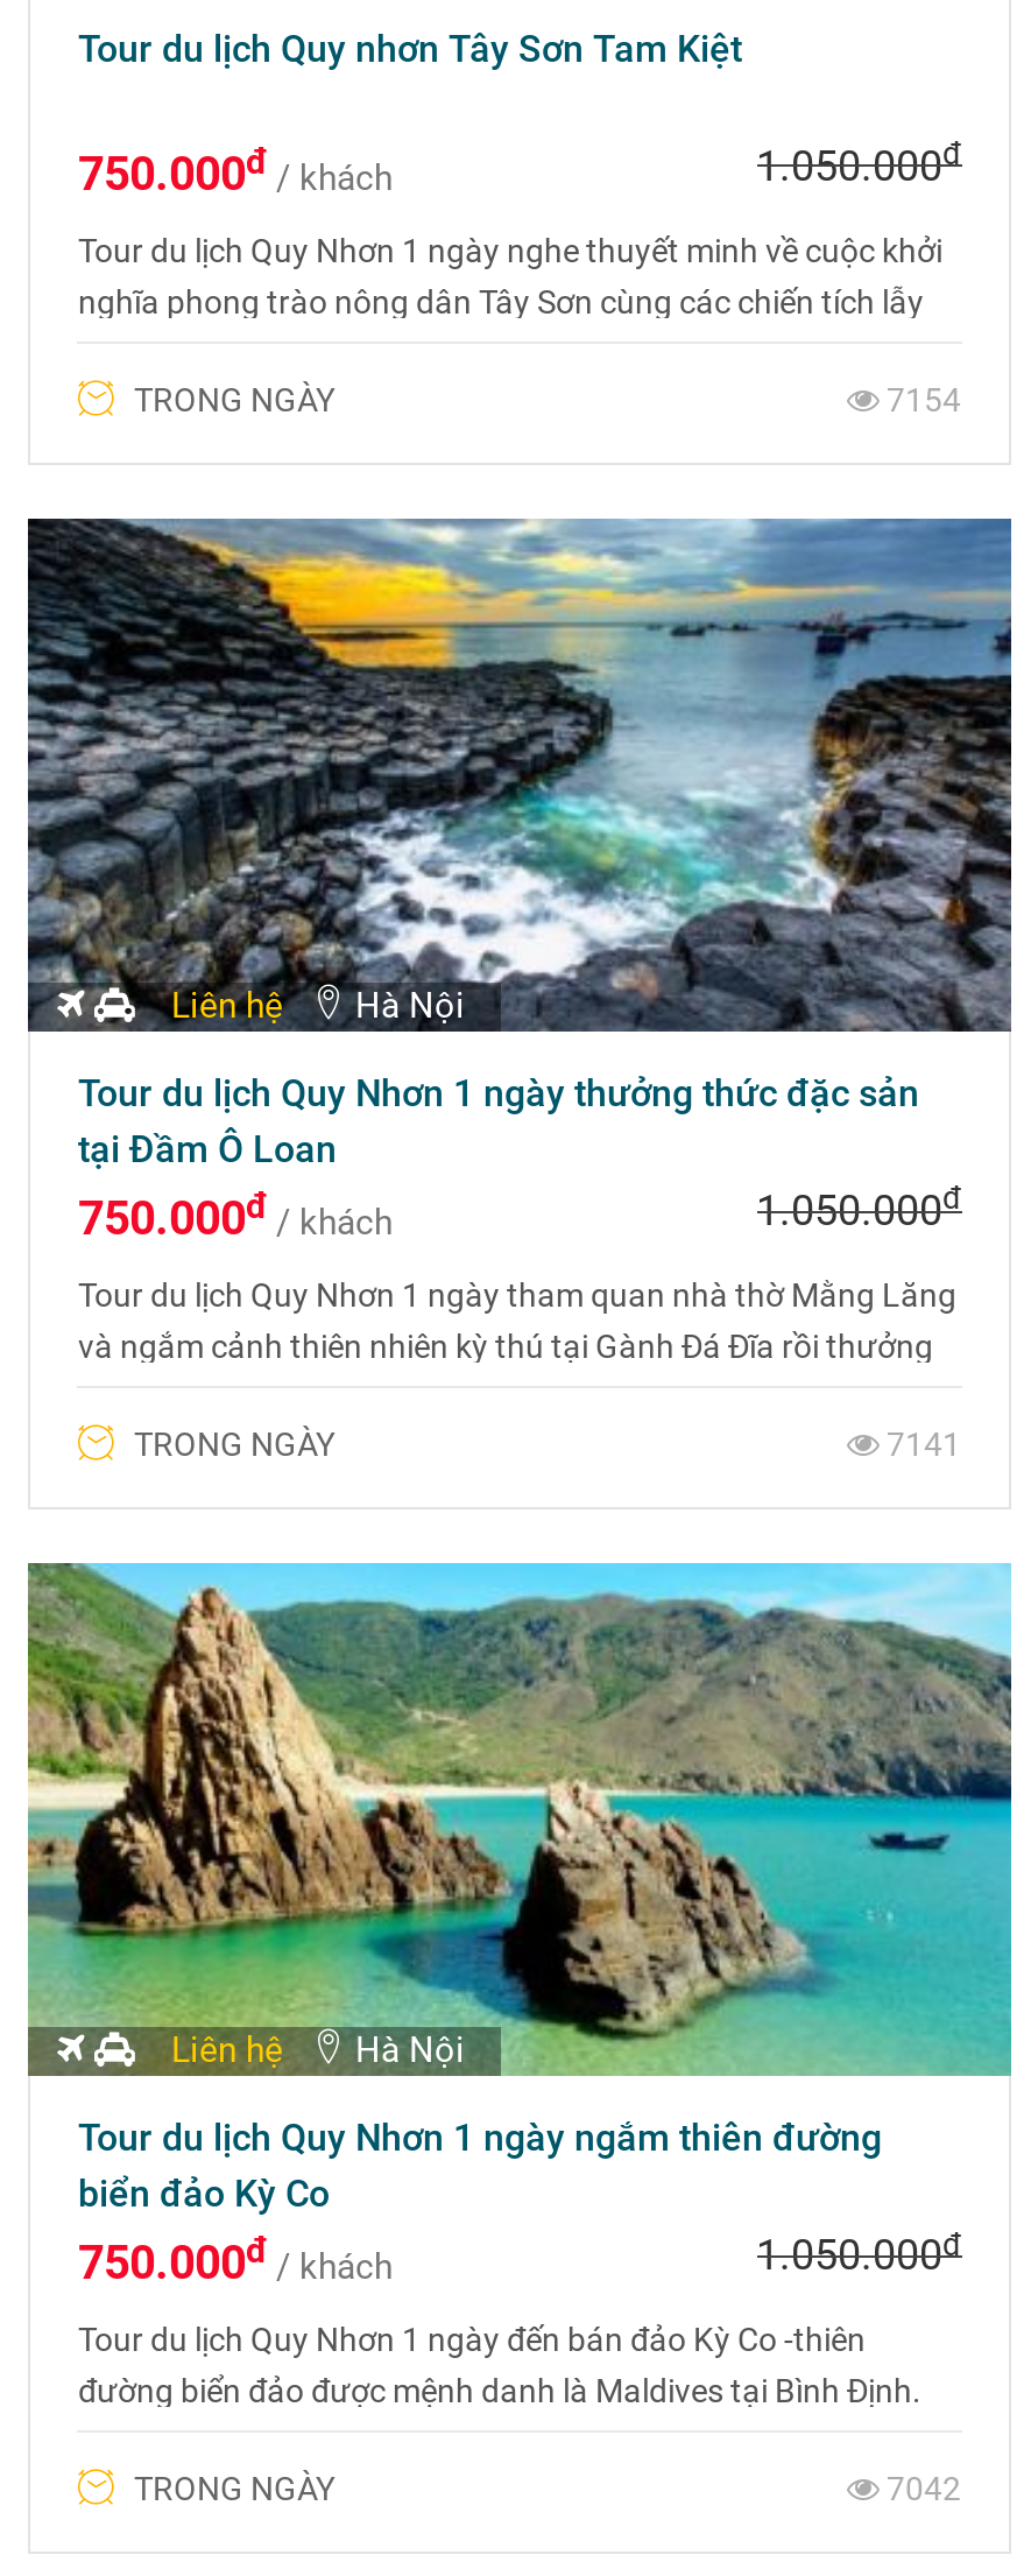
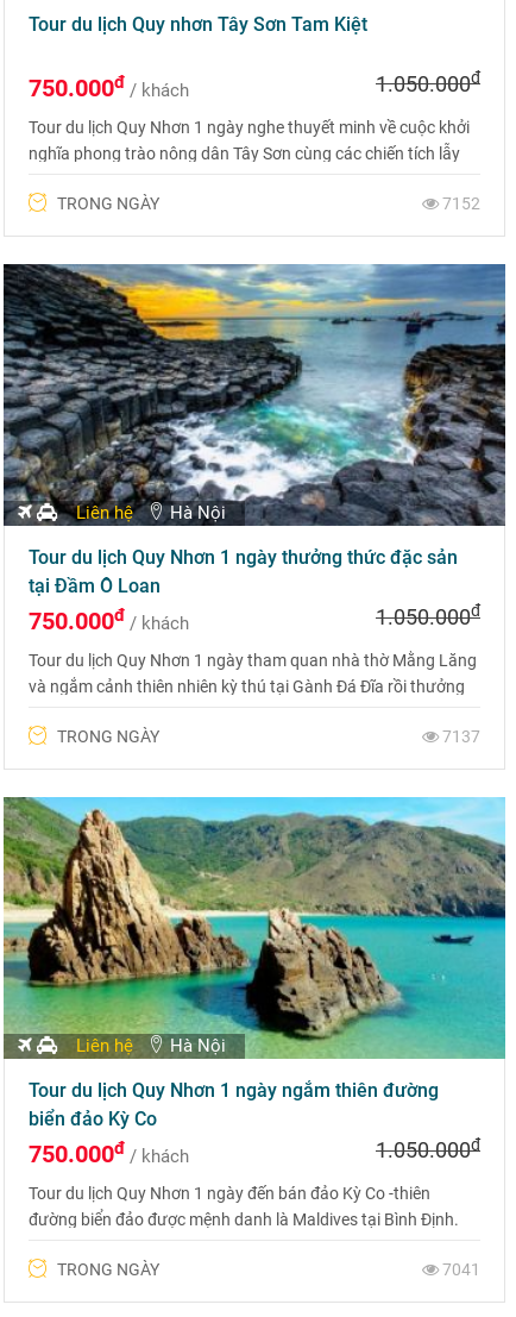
- 7154
+ 7152

- 7141
+ 7137

- 7042
+ 7041
